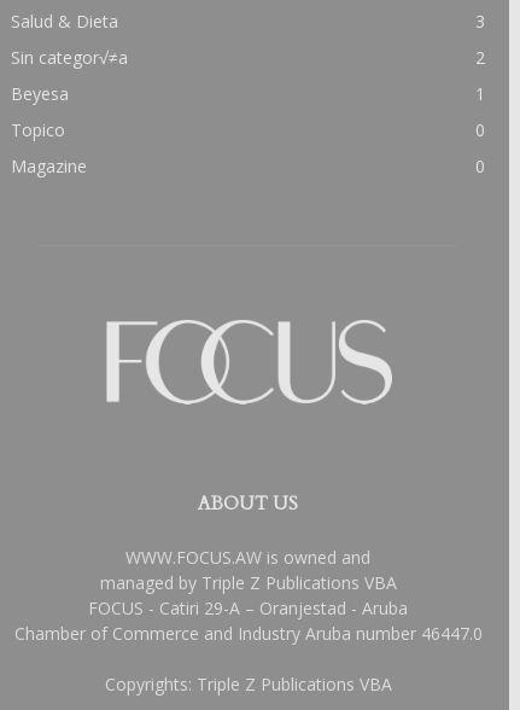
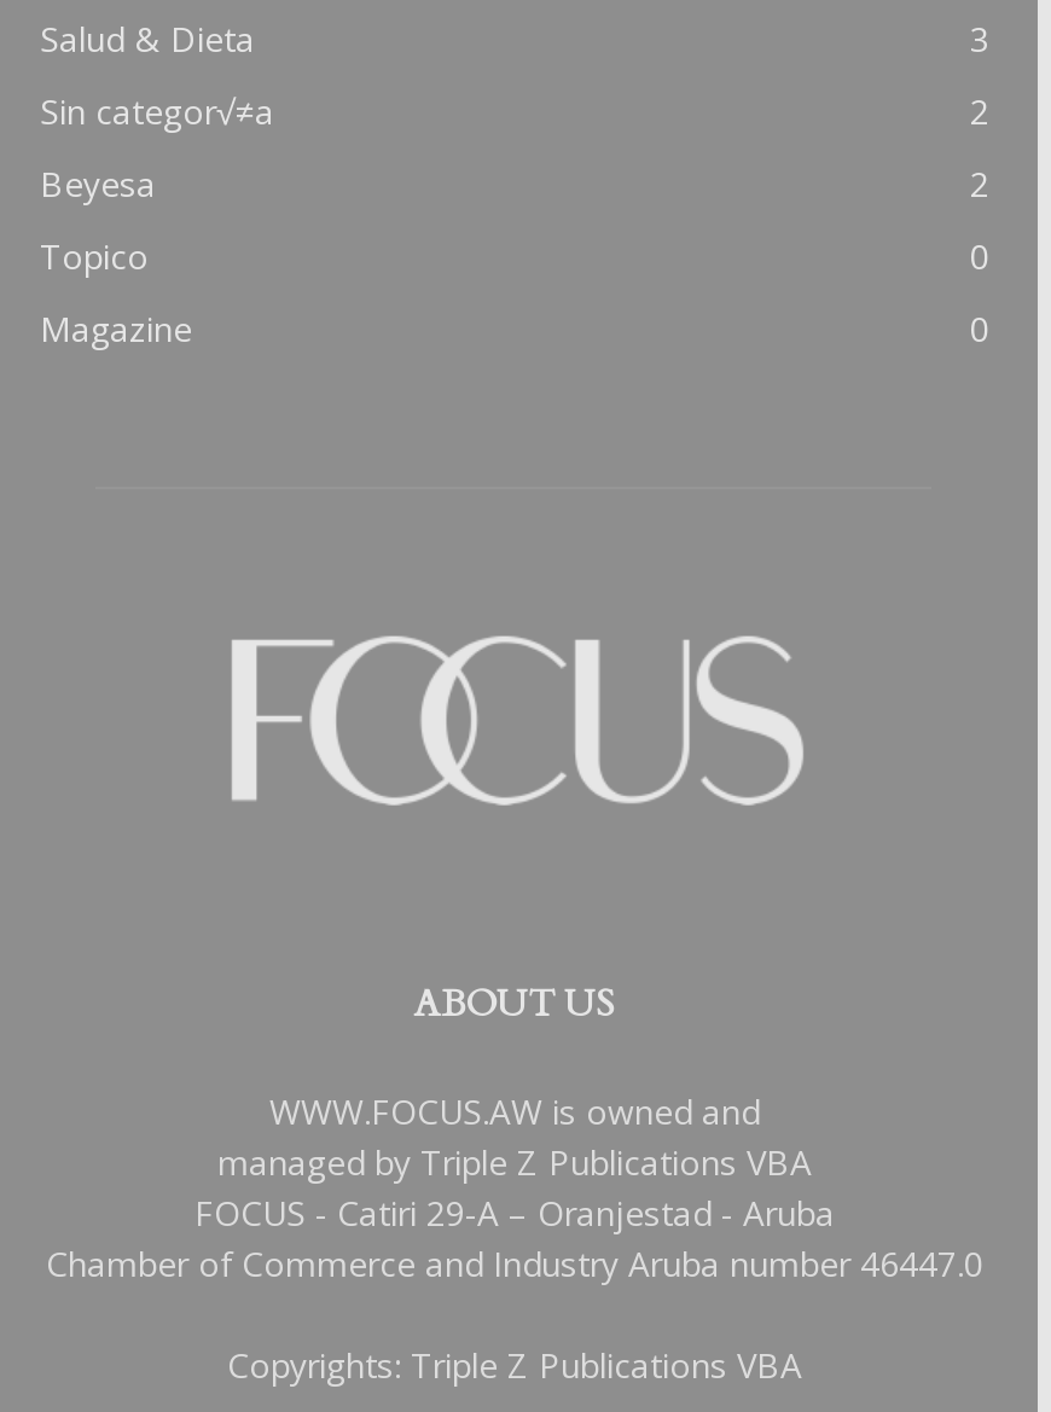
- 1
+ 2
